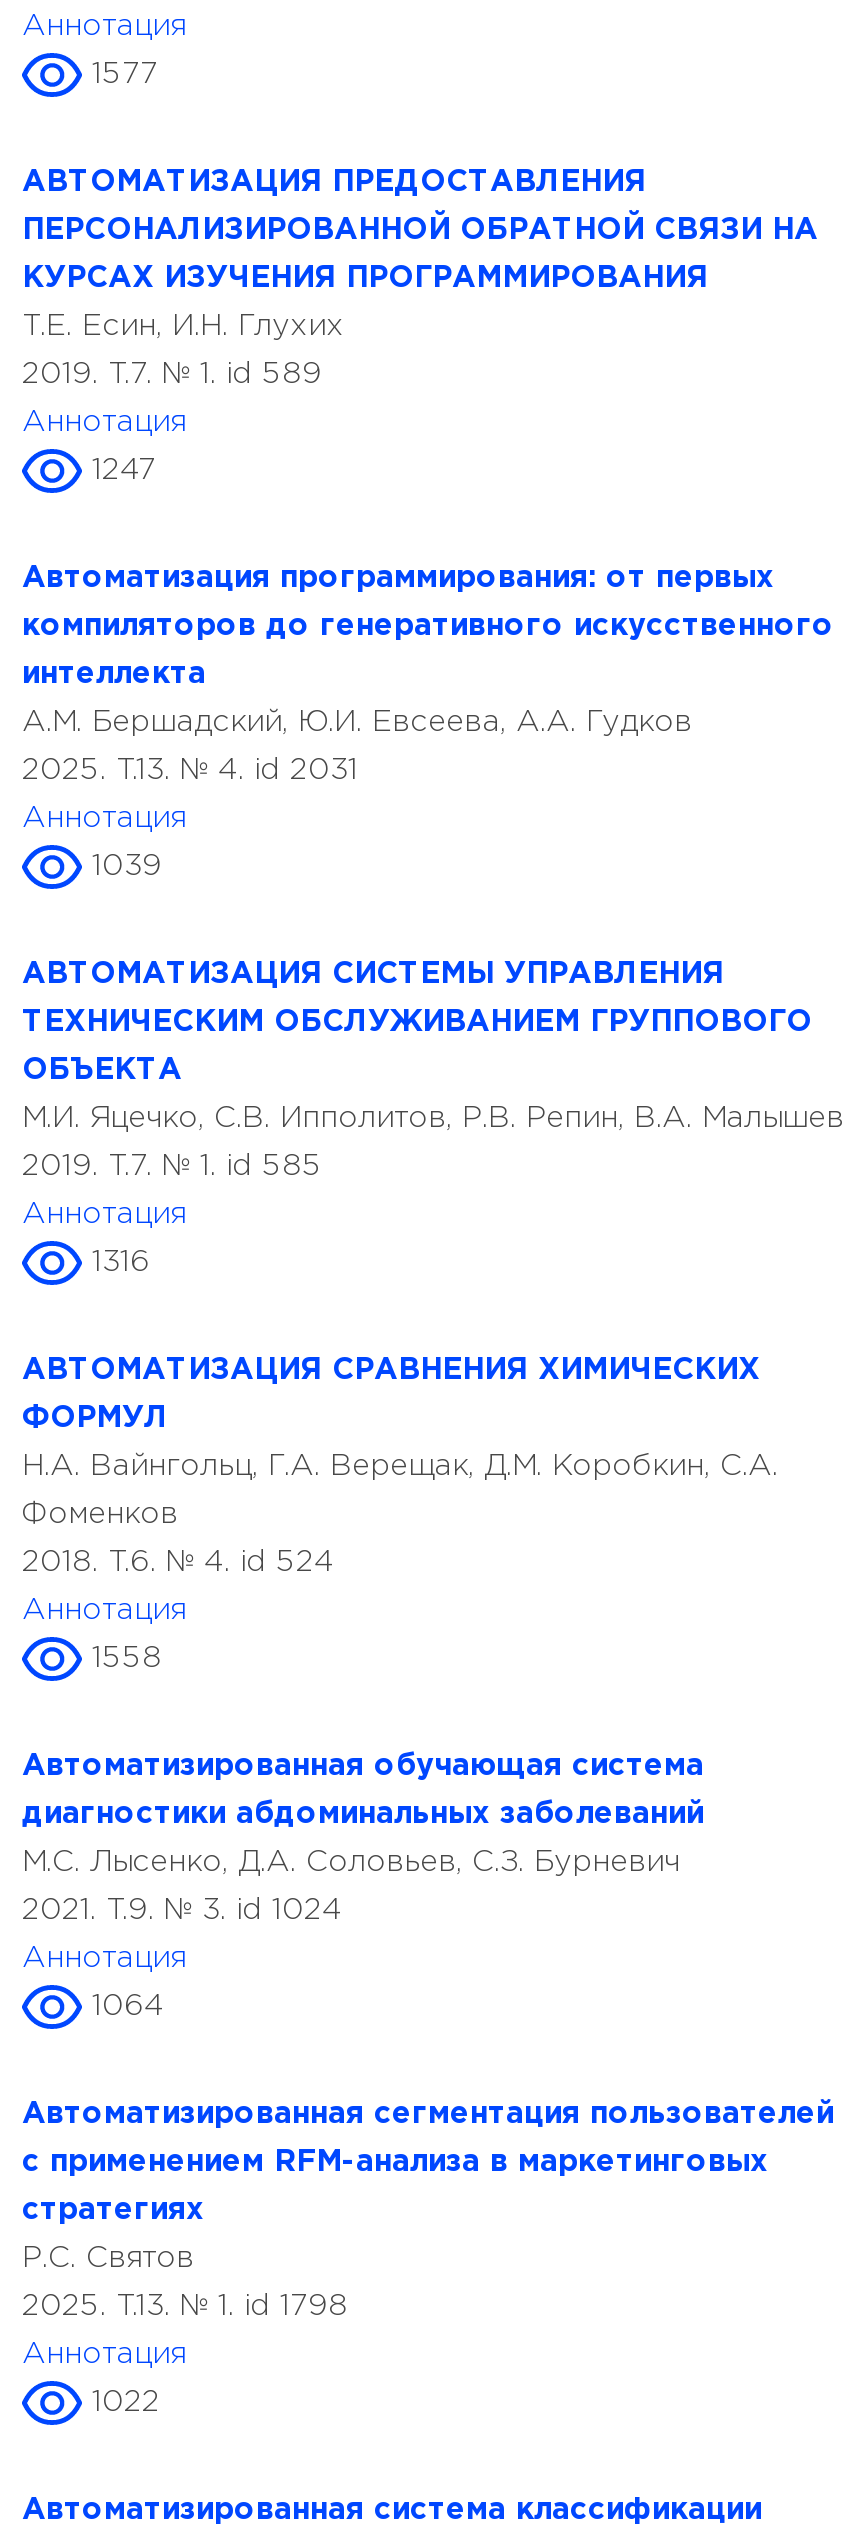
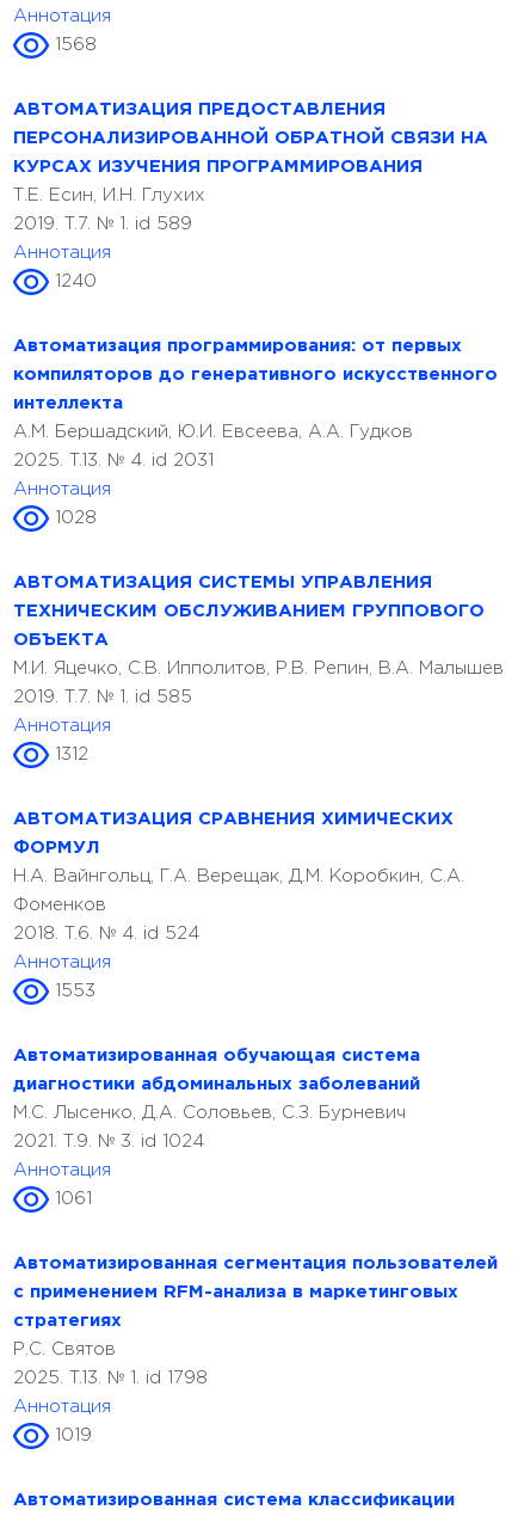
- 1577
+ 1568

- 1247
+ 1240

- 1039
+ 1028

- 1316
+ 1312

- 1558
+ 1553

- 1064
+ 1061

- 1022
+ 1019
